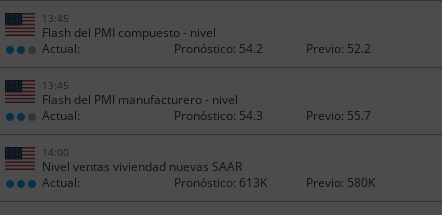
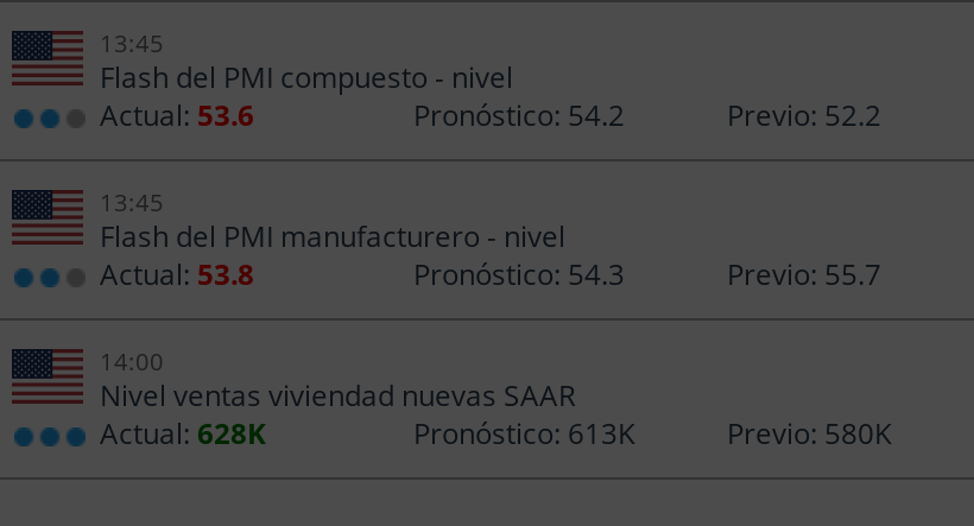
- Actual:
+ Actual: 53.6

- Actual:
+ Actual: 53.8

- Actual:
+ Actual: 628K
